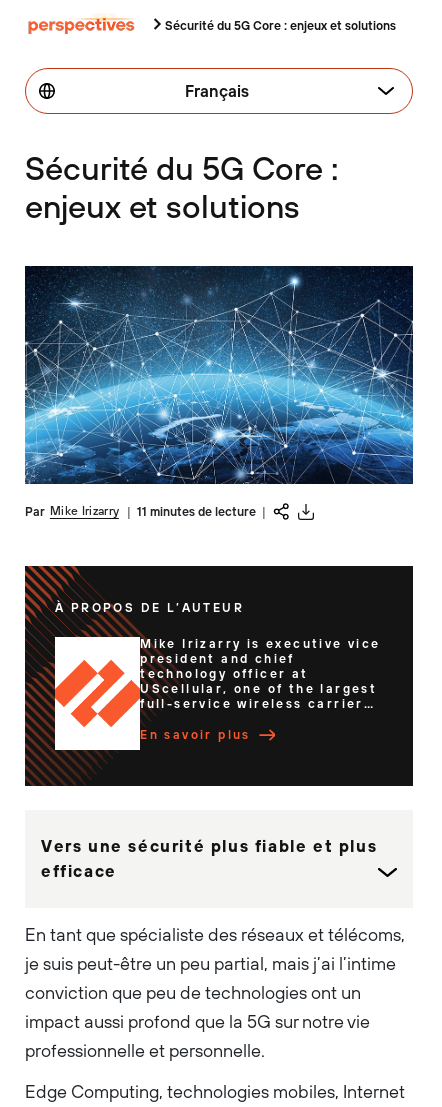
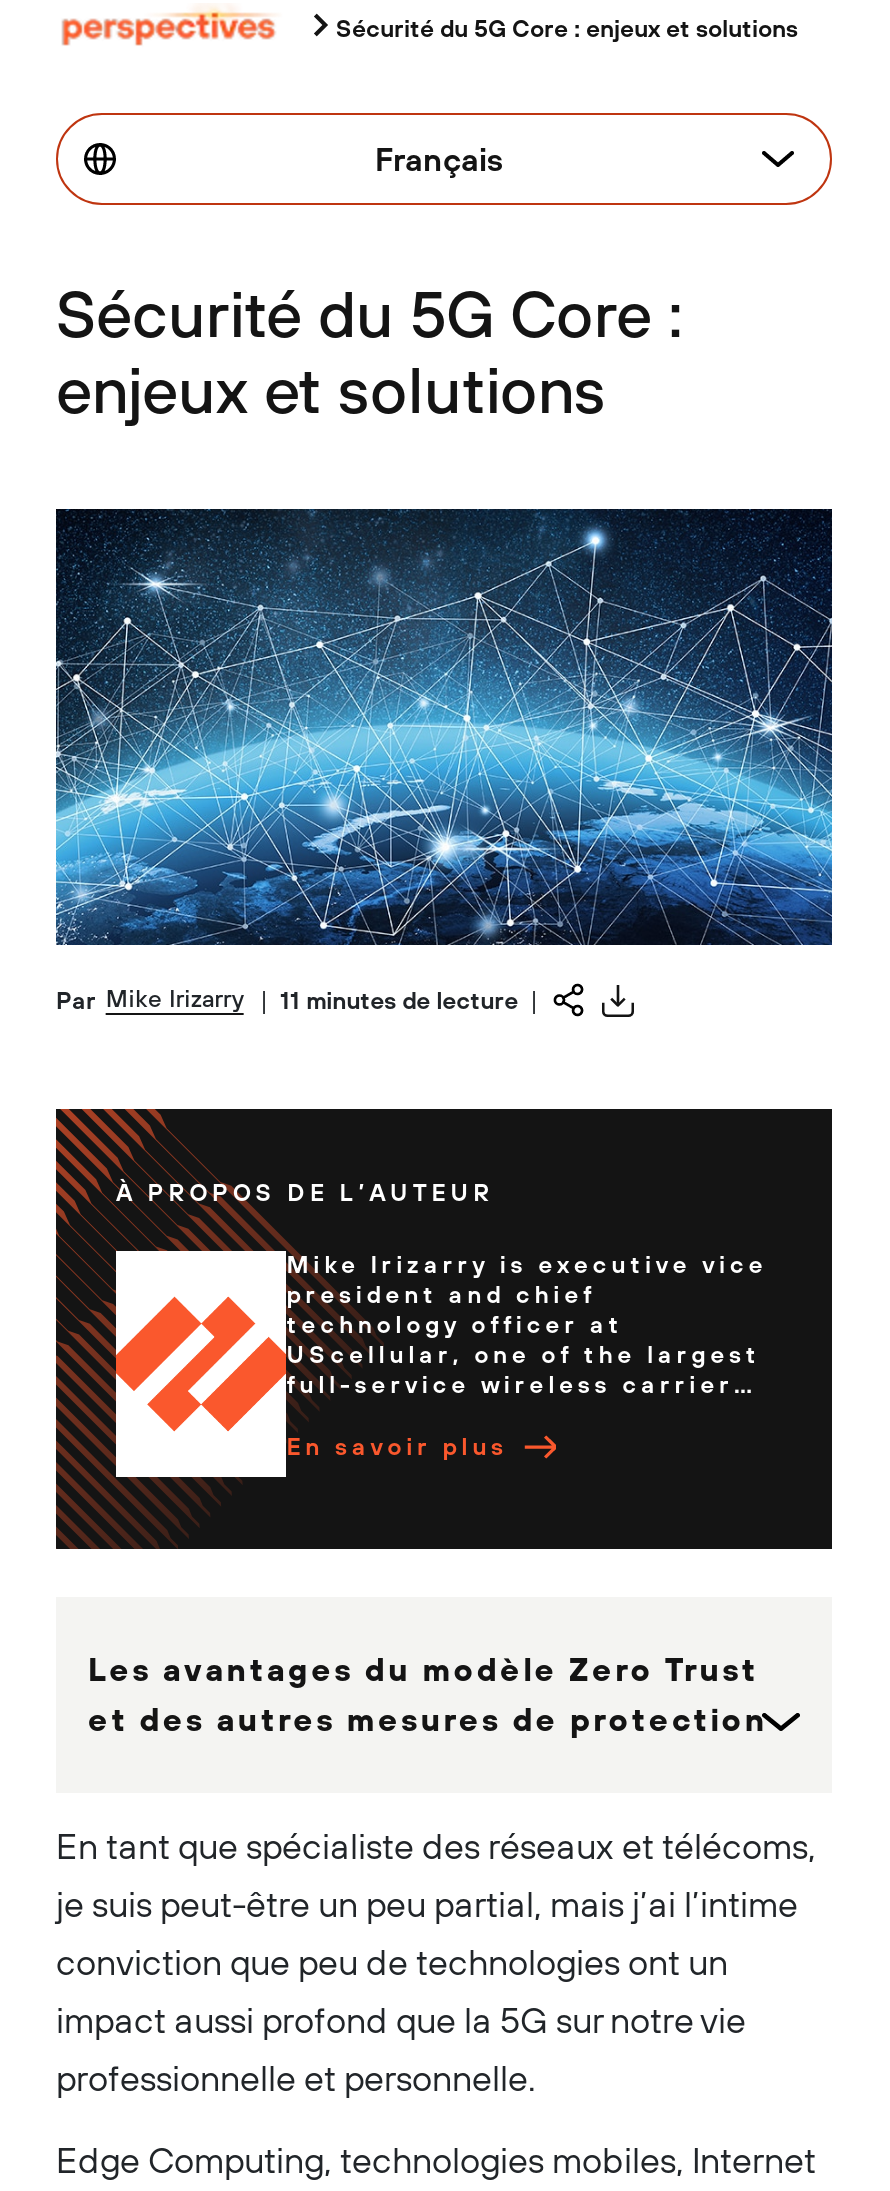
- Vers une sécurité plus fiable et plus
- efficace
+ Les avantages du modèle Zero Trust
+ et des autres mesures de protection
